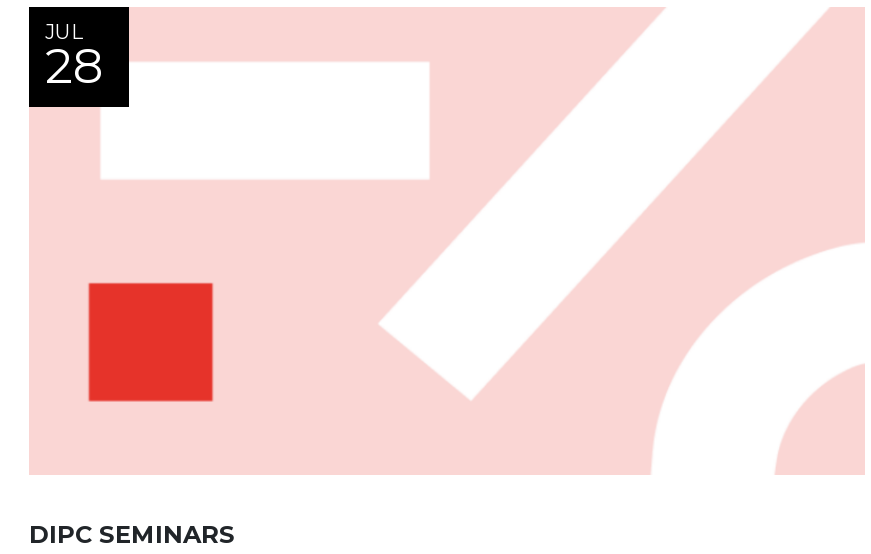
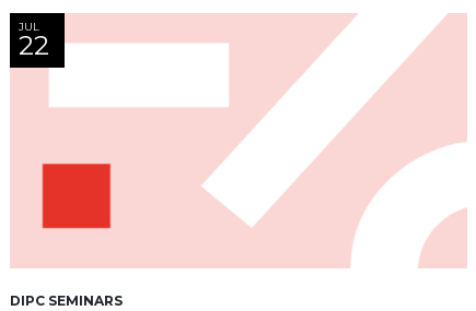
- 28
+ 22
